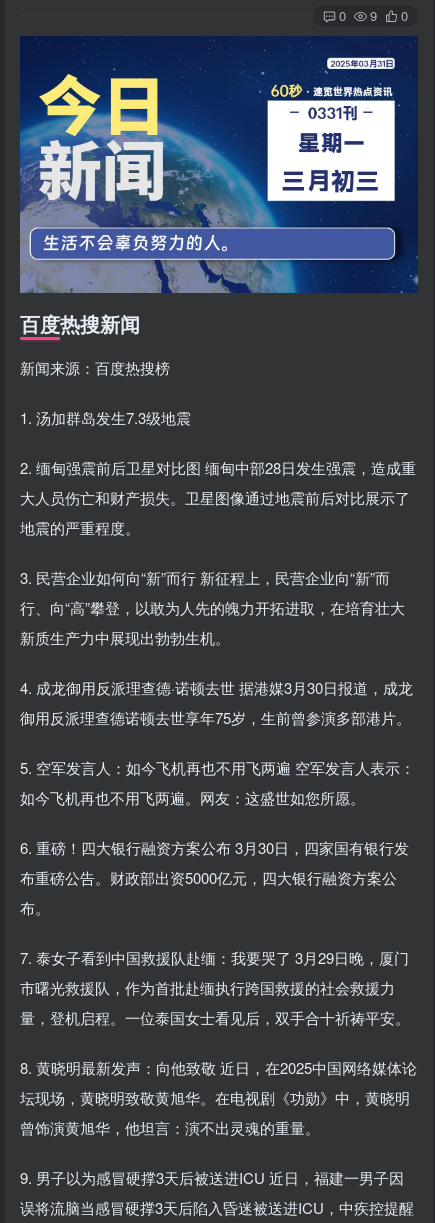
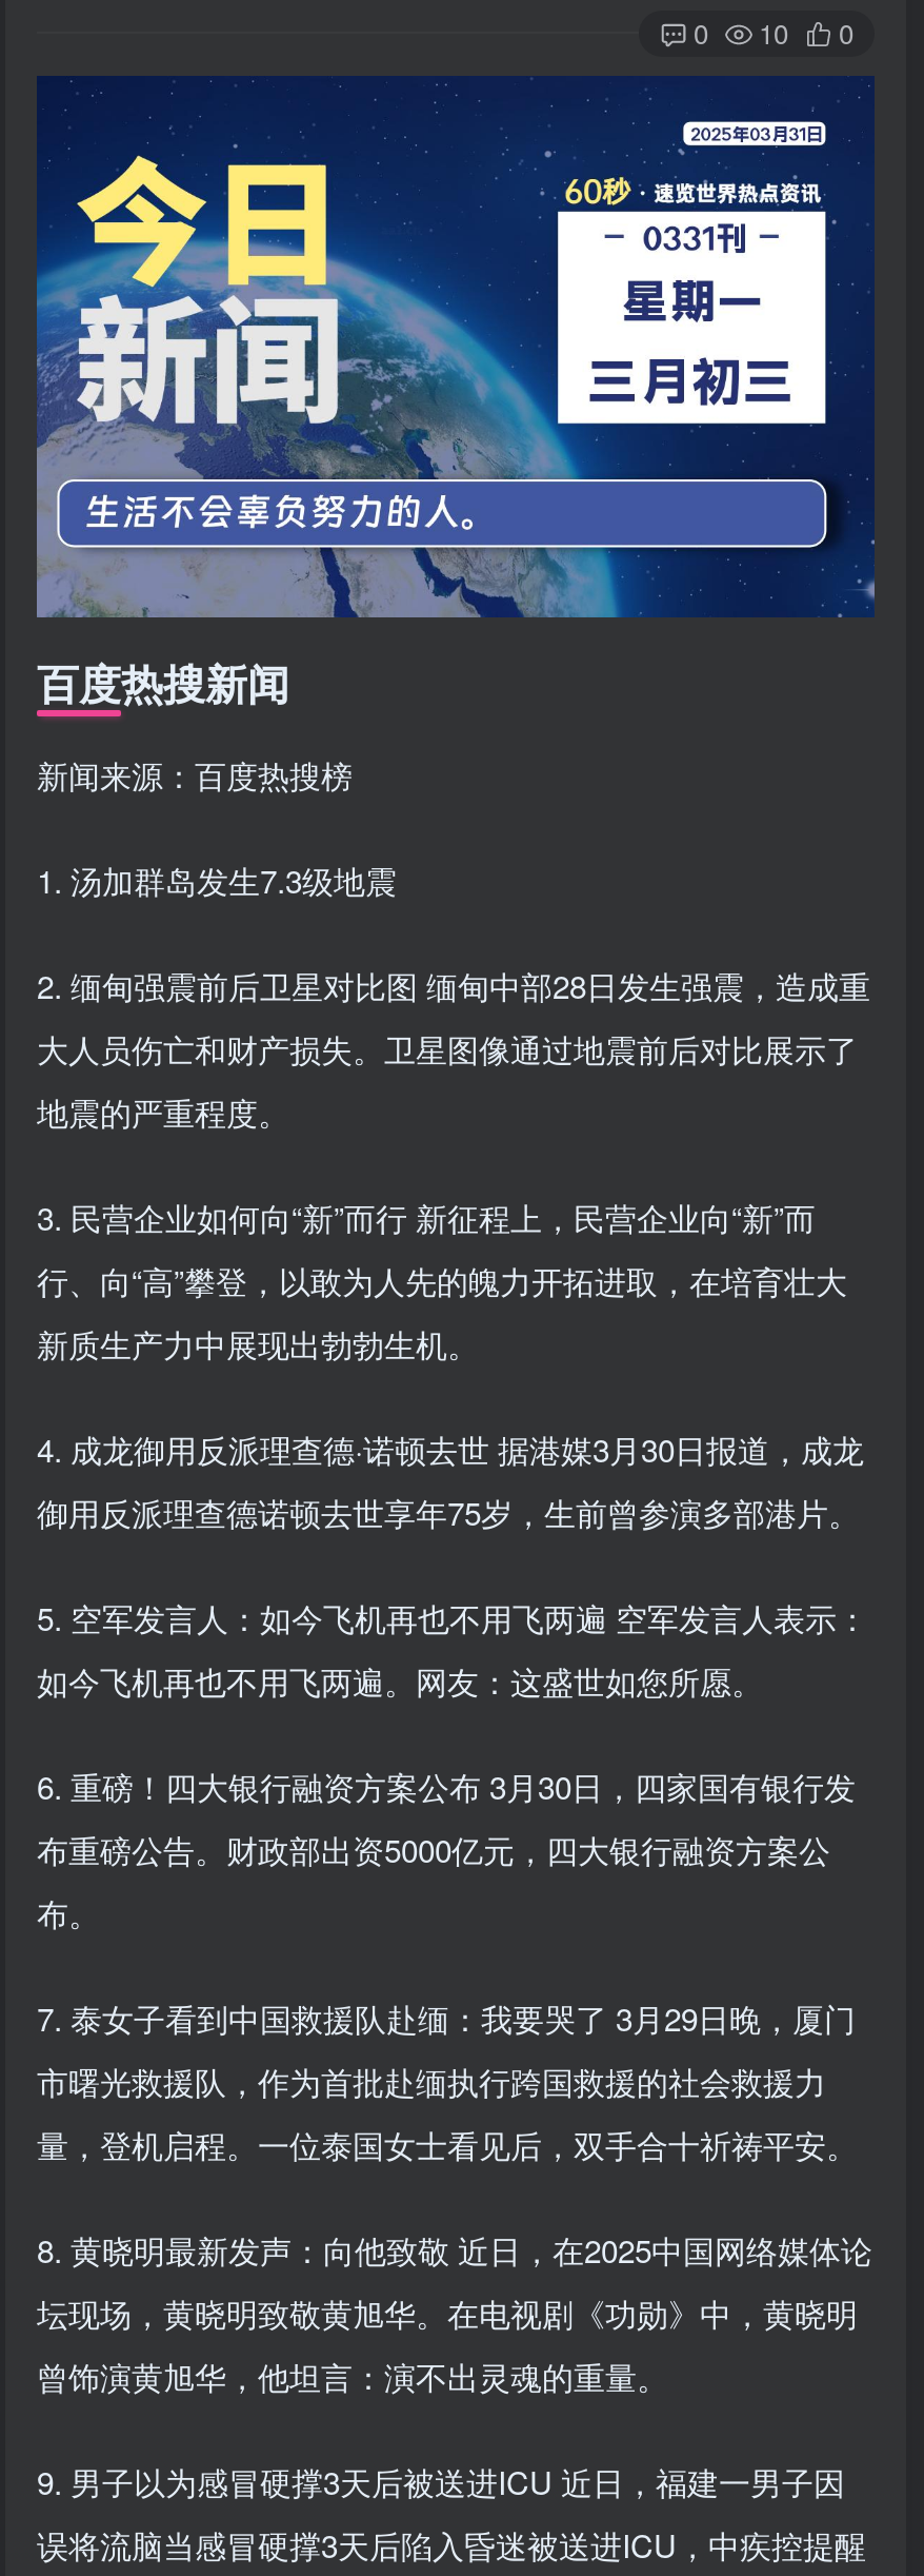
- 0 9 0
+ 0 10 0
